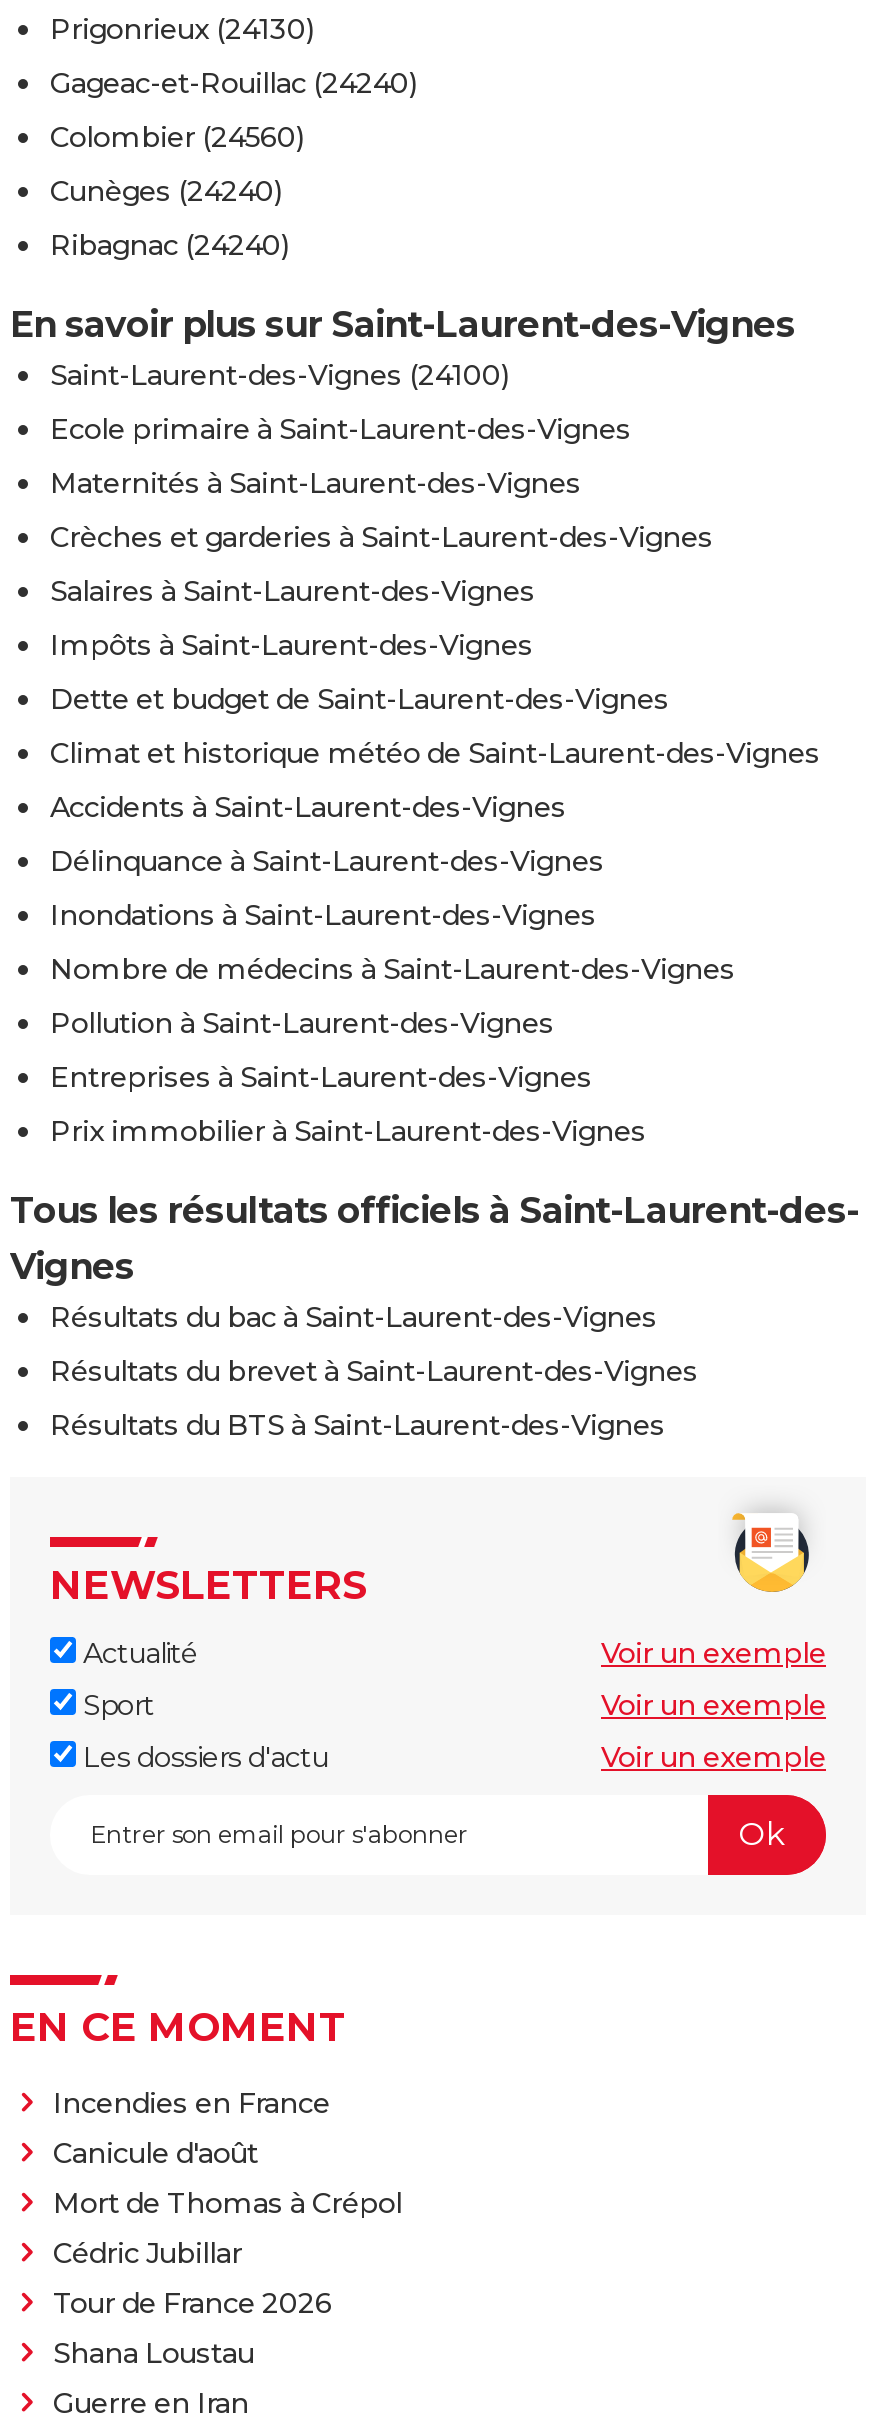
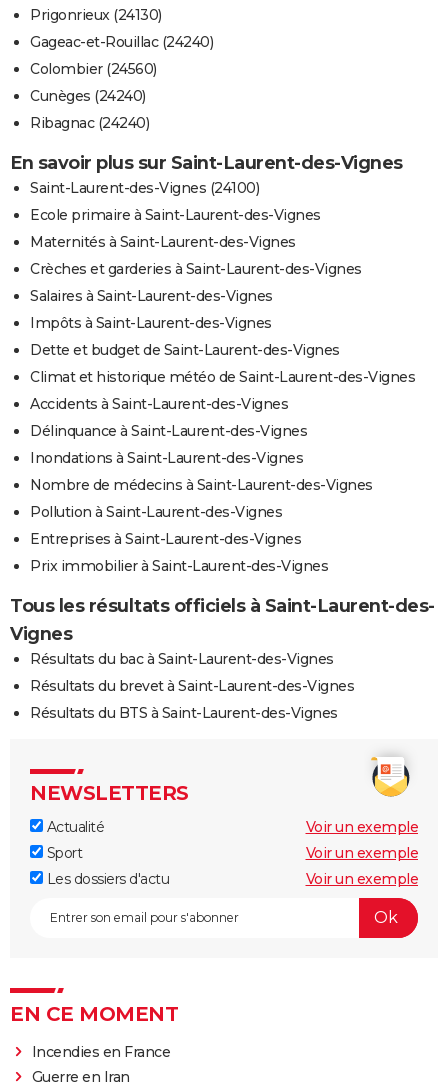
- Canicule d'août
- Mort de Thomas à Crépol
- Cédric Jubillar
- Tour de France 2026
- Shana Loustau
